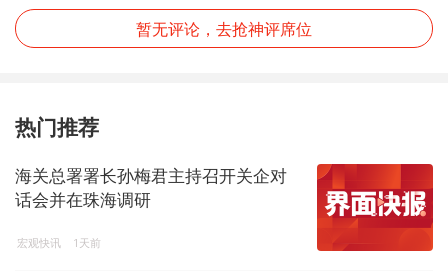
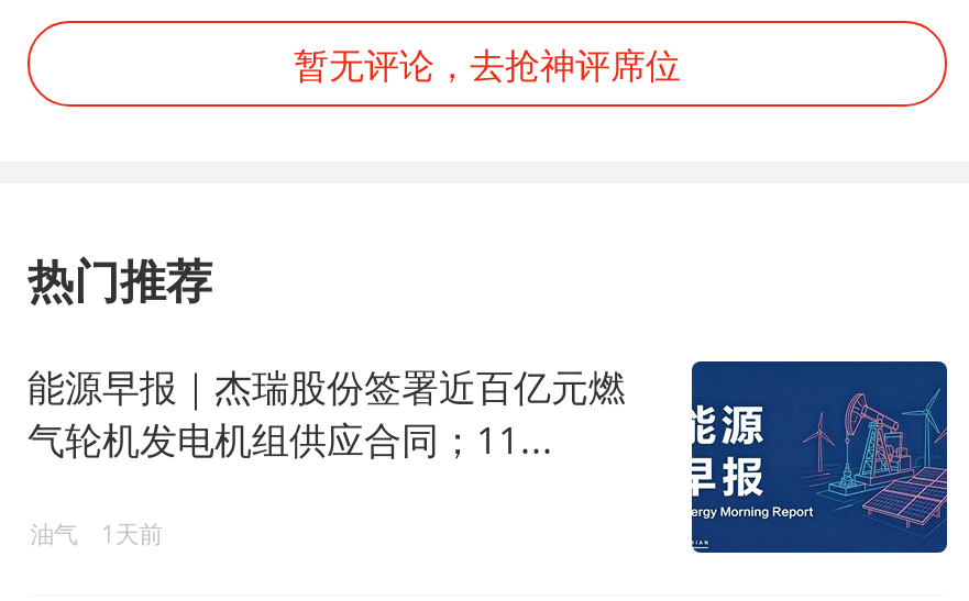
- [image]
- 海关总署署长孙梅君主持召开关企对
- 话会并在珠海调研
+ [image]
+ 能源早报｜杰瑞股份签署近百亿元燃
+ 气轮机发电机组供应合同；11...

- 宏观快讯
+ 油气
